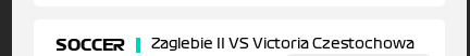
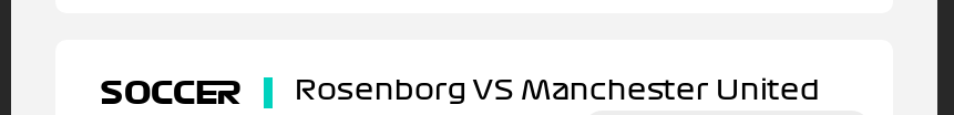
- Zaglebie II VS Victoria Czestochowa
+ Rosenborg VS Manchester United
